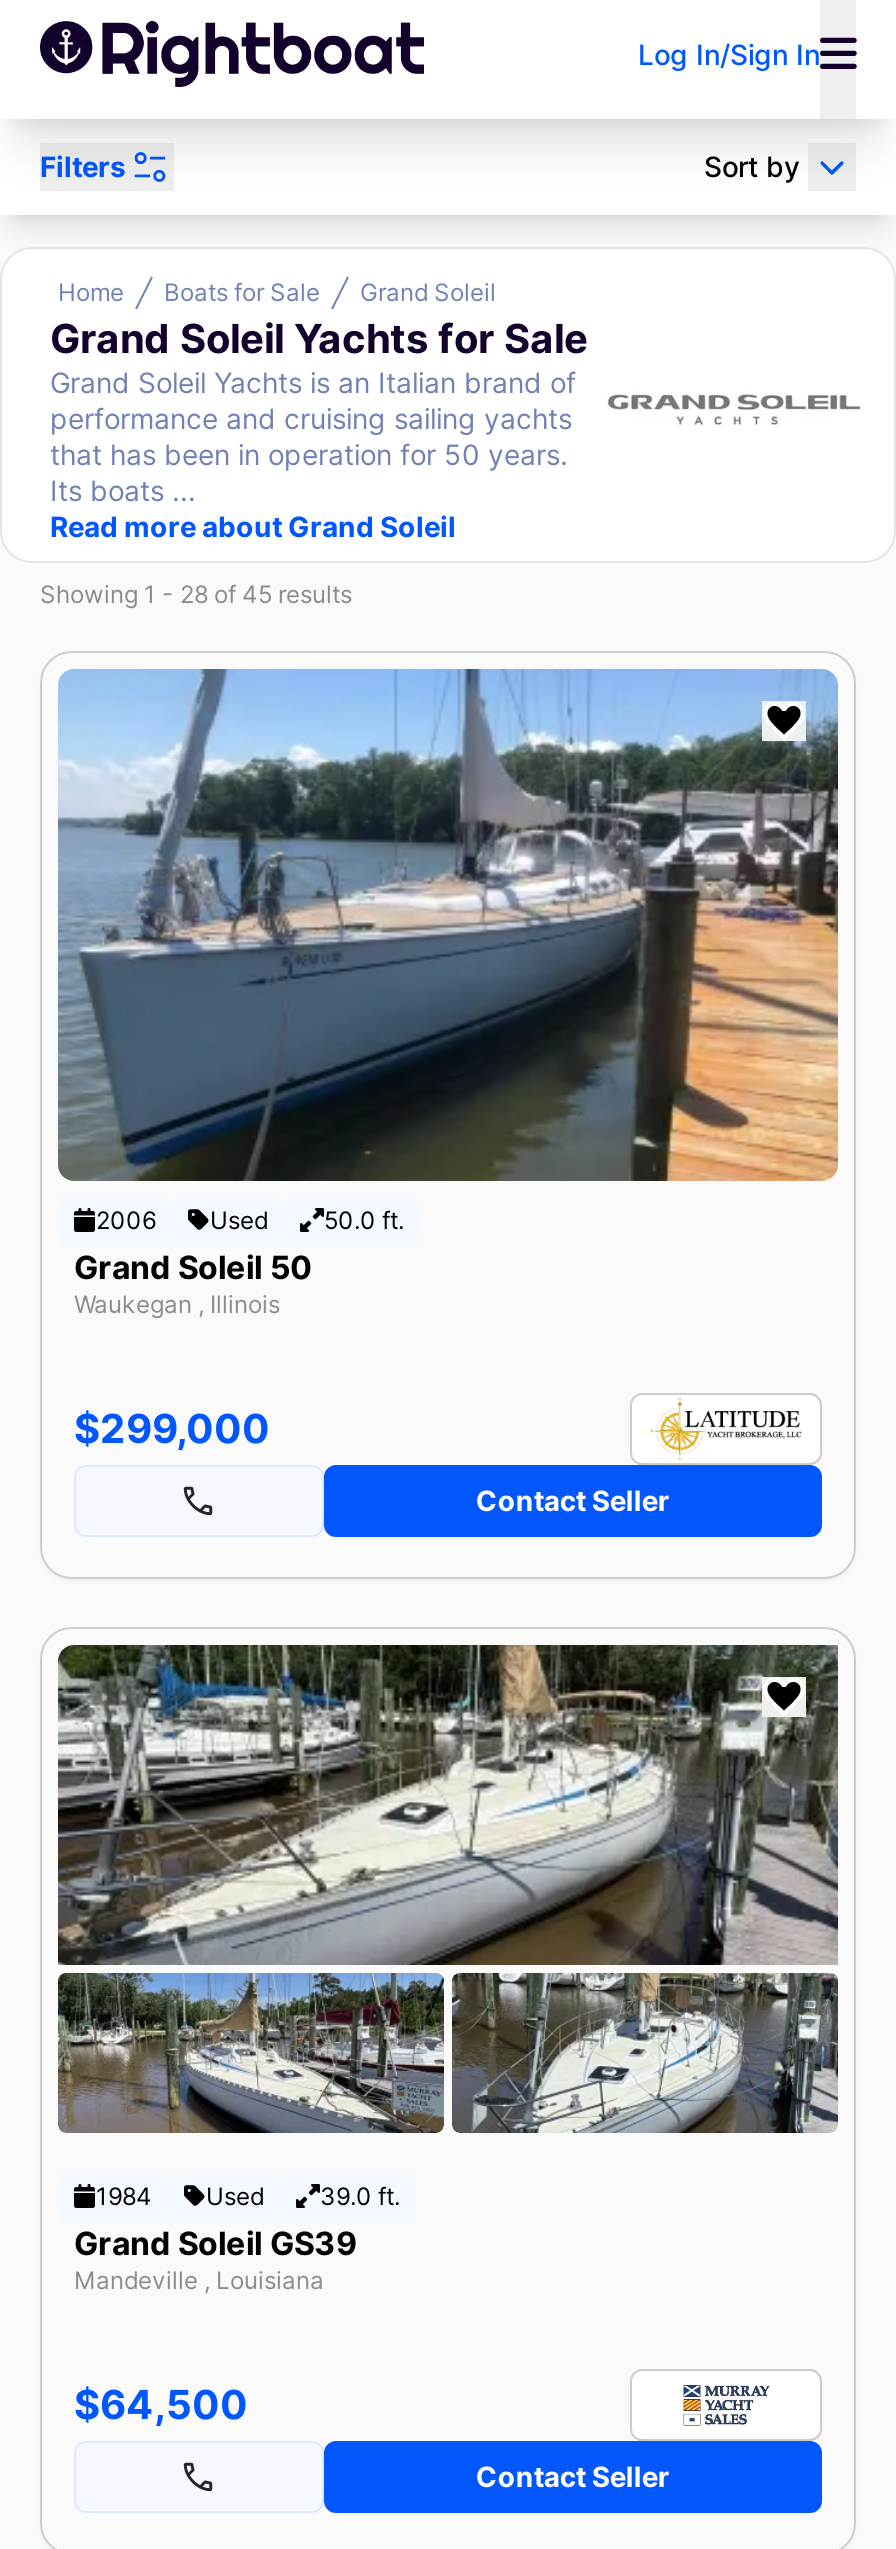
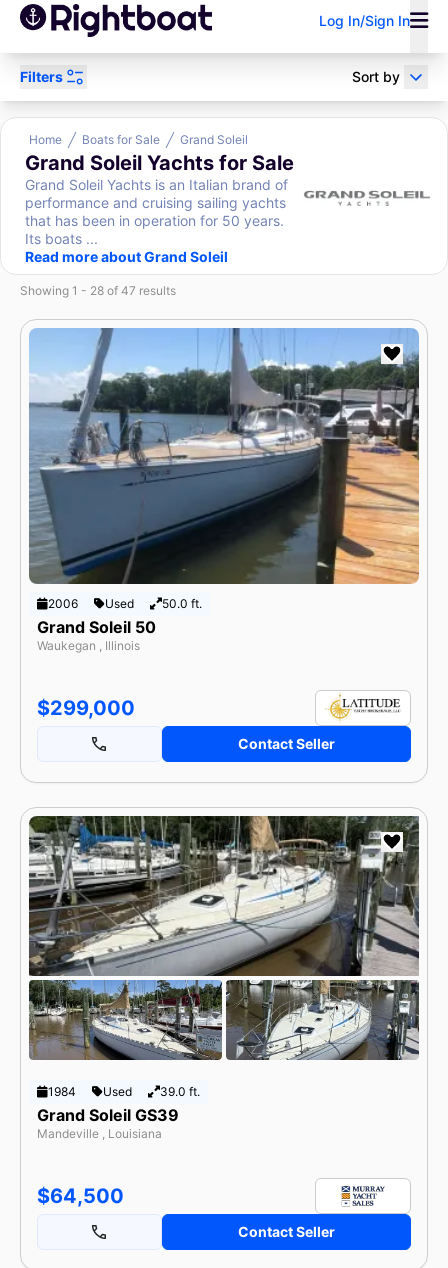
- Showing 1 - 28 of 45 results
+ Showing 1 - 28 of 47 results
